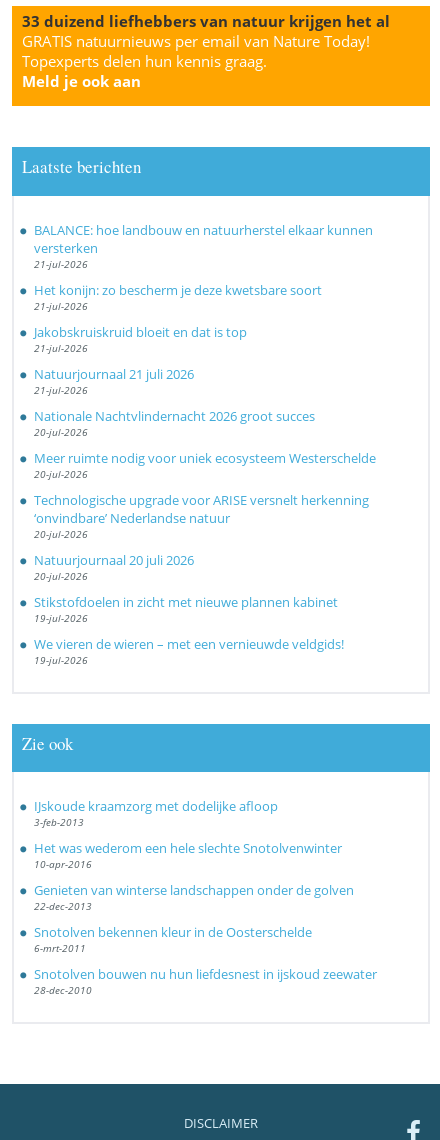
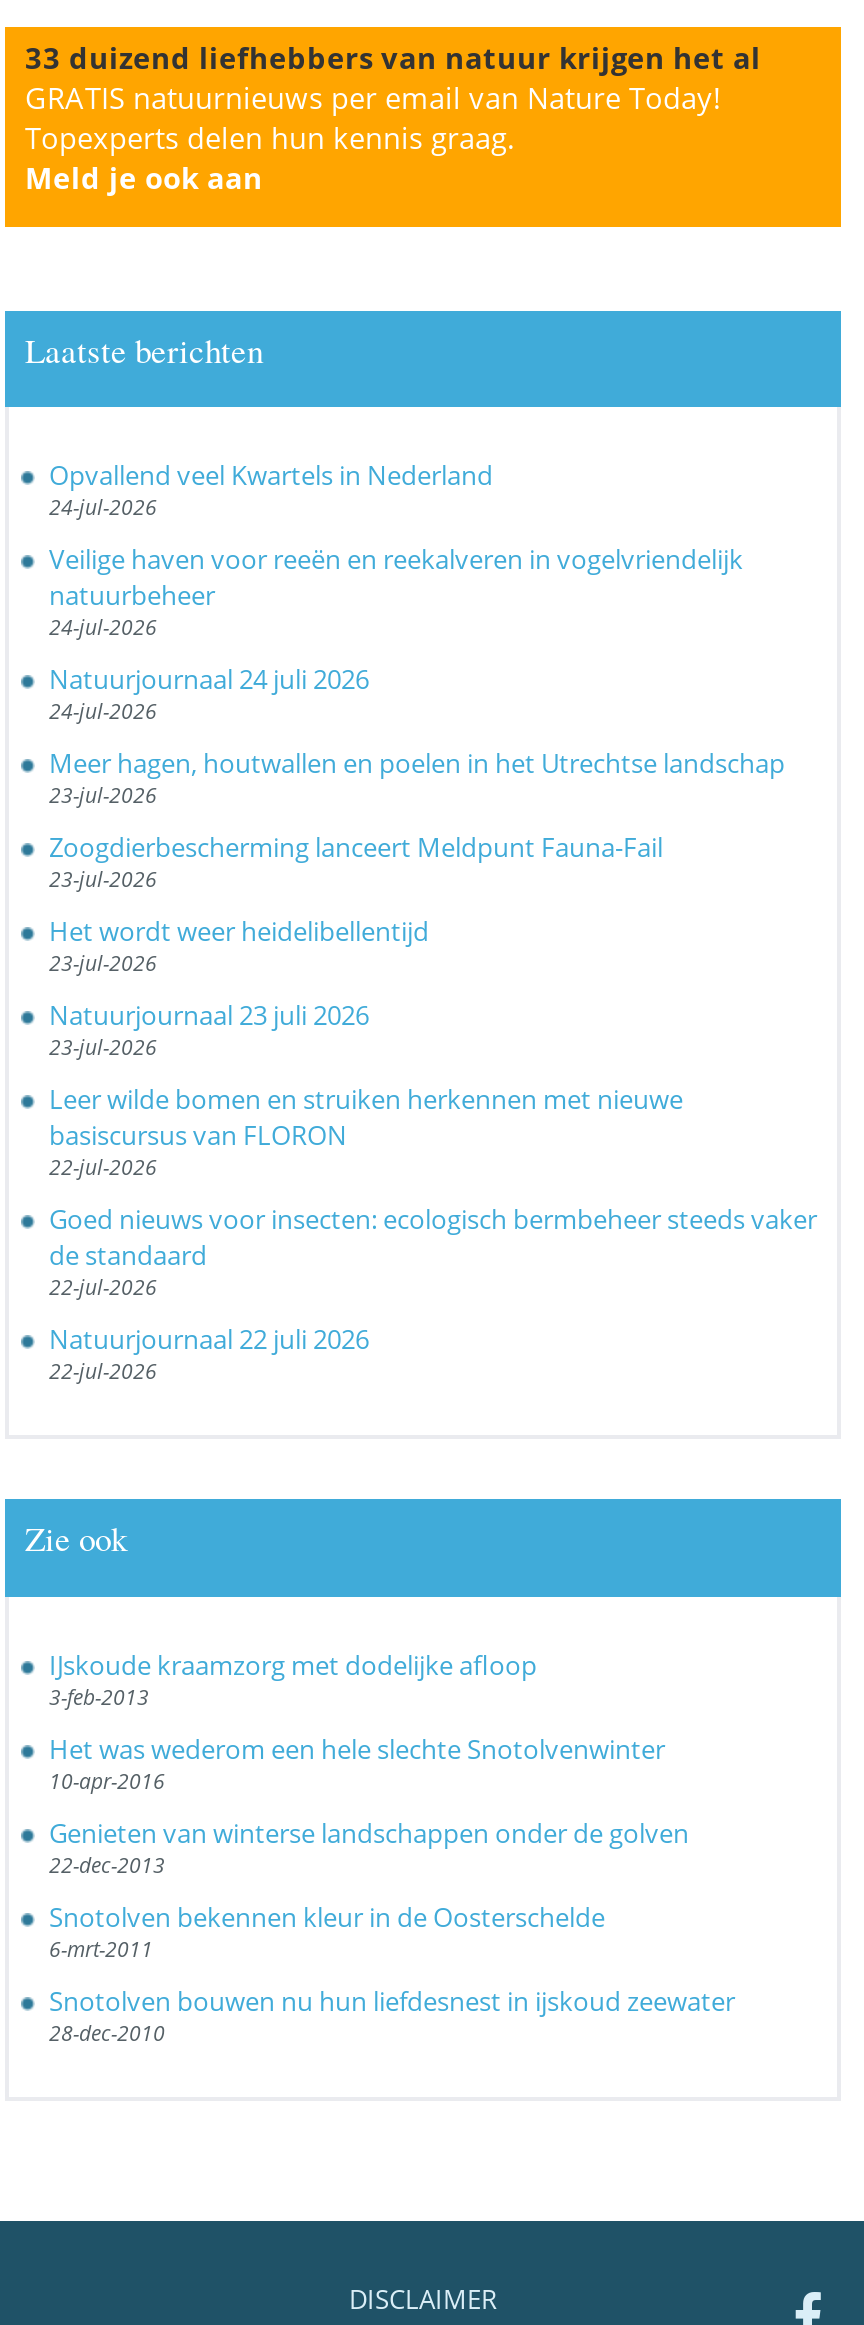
- BALANCE: hoe landbouw en natuurherstel elkaar kunnen
- versterken
- 21-jul-2026
+ Opvallend veel Kwartels in Nederland
+ 24-jul-2026

- Het konijn: zo bescherm je deze kwetsbare soort
- 21-jul-2026
+ Veilige haven voor reeën en reekalveren in vogelvriendelijk
+ natuurbeheer
+ 24-jul-2026

- Jakobskruiskruid bloeit en dat is top
- 21-jul-2026
+ Natuurjournaal 24 juli 2026
+ 24-jul-2026

- Natuurjournaal 21 juli 2026
- 21-jul-2026
+ Meer hagen, houtwallen en poelen in het Utrechtse landschap
+ 23-jul-2026

- Nationale Nachtvlindernacht 2026 groot succes
- 20-jul-2026
+ Zoogdierbescherming lanceert Meldpunt Fauna-Fail
+ 23-jul-2026

- Meer ruimte nodig voor uniek ecosysteem Westerschelde
- 20-jul-2026
+ Het wordt weer heidelibellentijd
+ 23-jul-2026

- Technologische upgrade voor ARISE versnelt herkenning
- ‘onvindbare’ Nederlandse natuur
- 20-jul-2026
+ Natuurjournaal 23 juli 2026
+ 23-jul-2026

- Natuurjournaal 20 juli 2026
- 20-jul-2026
+ Leer wilde bomen en struiken herkennen met nieuwe
+ basiscursus van FLORON
+ 22-jul-2026

- Stikstofdoelen in zicht met nieuwe plannen kabinet
- 19-jul-2026
+ Goed nieuws voor insecten: ecologisch bermbeheer steeds vaker
+ de standaard
+ 22-jul-2026

- We vieren de wieren – met een vernieuwde veldgids!
- 19-jul-2026
+ Natuurjournaal 22 juli 2026
+ 22-jul-2026
